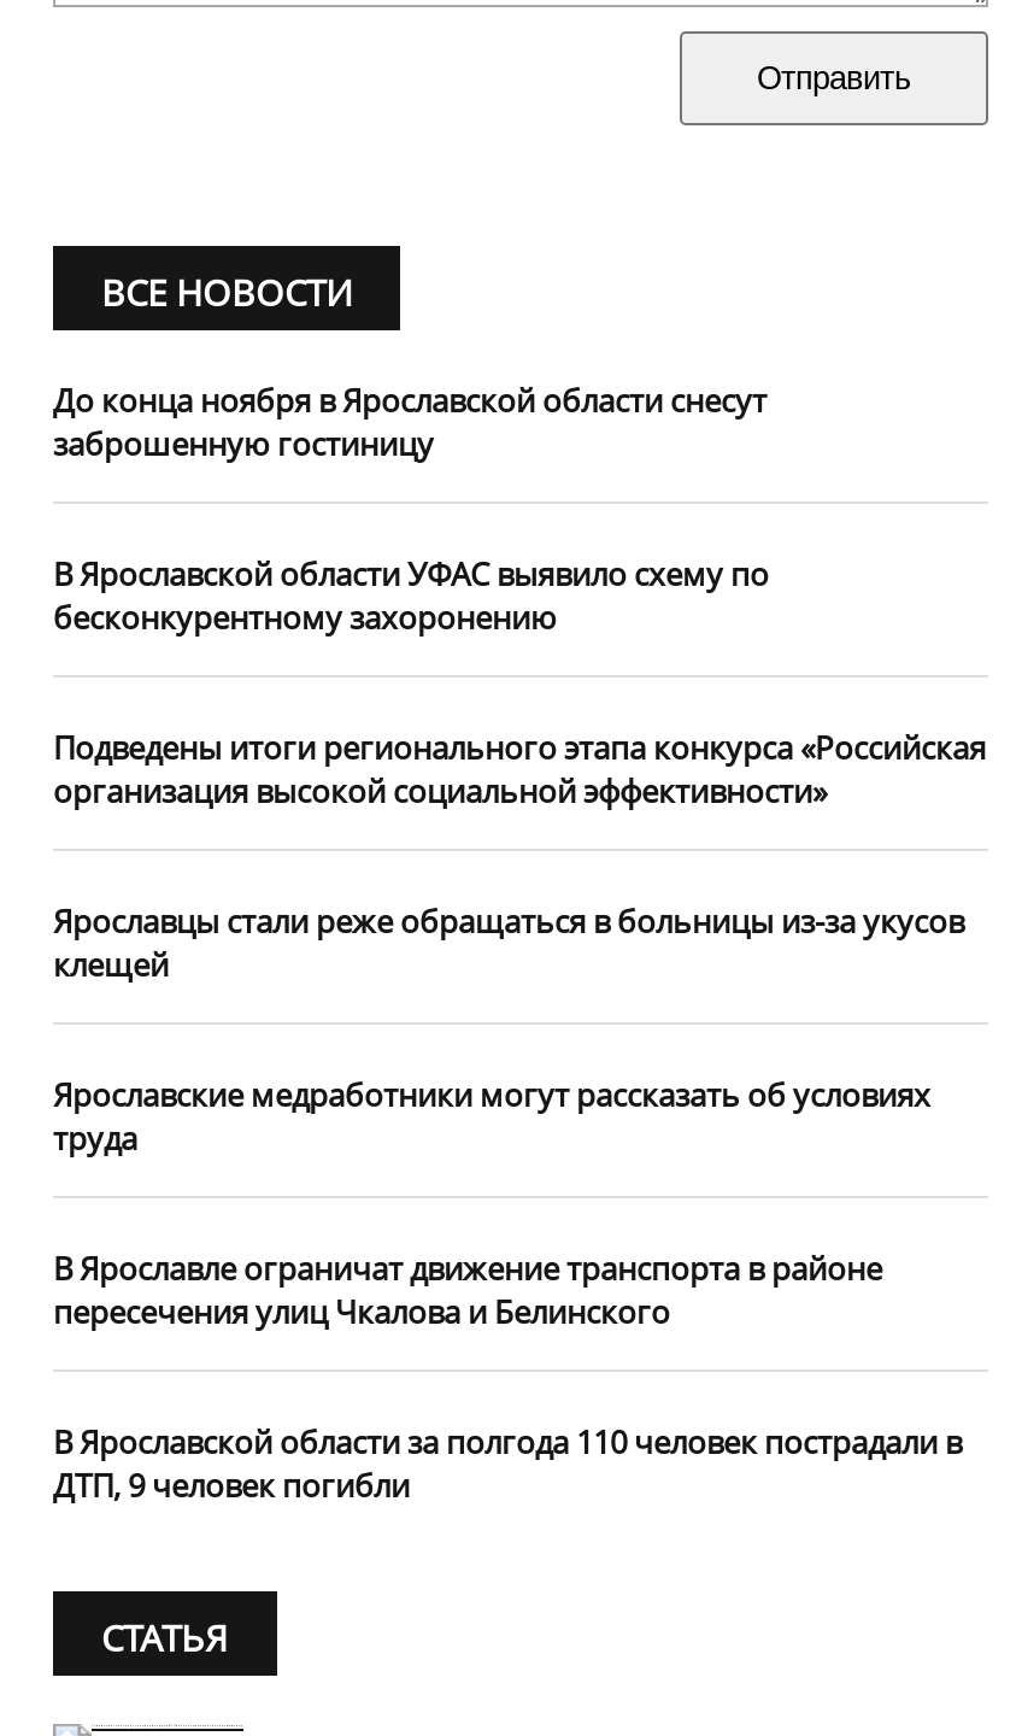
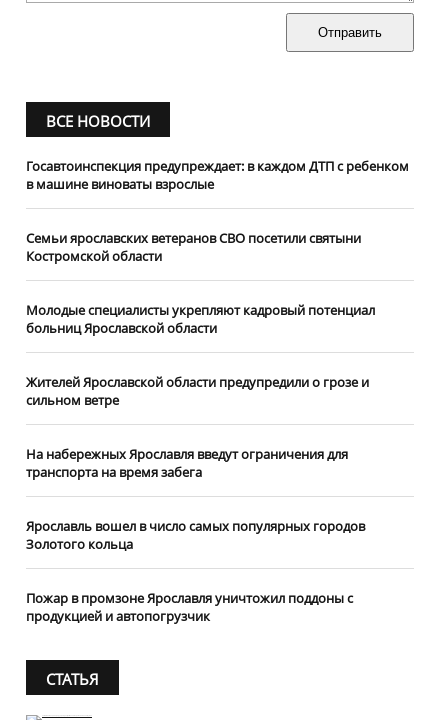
- До конца ноября в Ярославской области снесут
- заброшенную гостиницу
+ Госавтоинспекция предупреждает: в каждом ДТП с ребенком
+ в машине виноваты взрослые

- В Ярославской области УФАС выявило схему по
- бесконкурентному захоронению
+ Семьи ярославских ветеранов СВО посетили святыни
+ Костромской области

- Подведены итоги регионального этапа конкурса «Российская
- организация высокой социальной эффективности»
+ Молодые специалисты укрепляют кадровый потенциал
+ больниц Ярославской области

- Ярославцы стали реже обращаться в больницы из-за укусов
- клещей
+ Жителей Ярославской области предупредили о грозе и
+ сильном ветре

- Ярославские медработники могут рассказать об условиях
- труда
+ На набережных Ярославля введут ограничения для
+ транспорта на время забега

- В Ярославле ограничат движение транспорта в районе
- пересечения улиц Чкалова и Белинского
+ Ярославль вошел в число самых популярных городов
+ Золотого кольца

- В Ярославской области за полгода 110 человек пострадали в
- ДТП, 9 человек погибли
+ Пожар в промзоне Ярославля уничтожил поддоны с
+ продукцией и автопогрузчик
